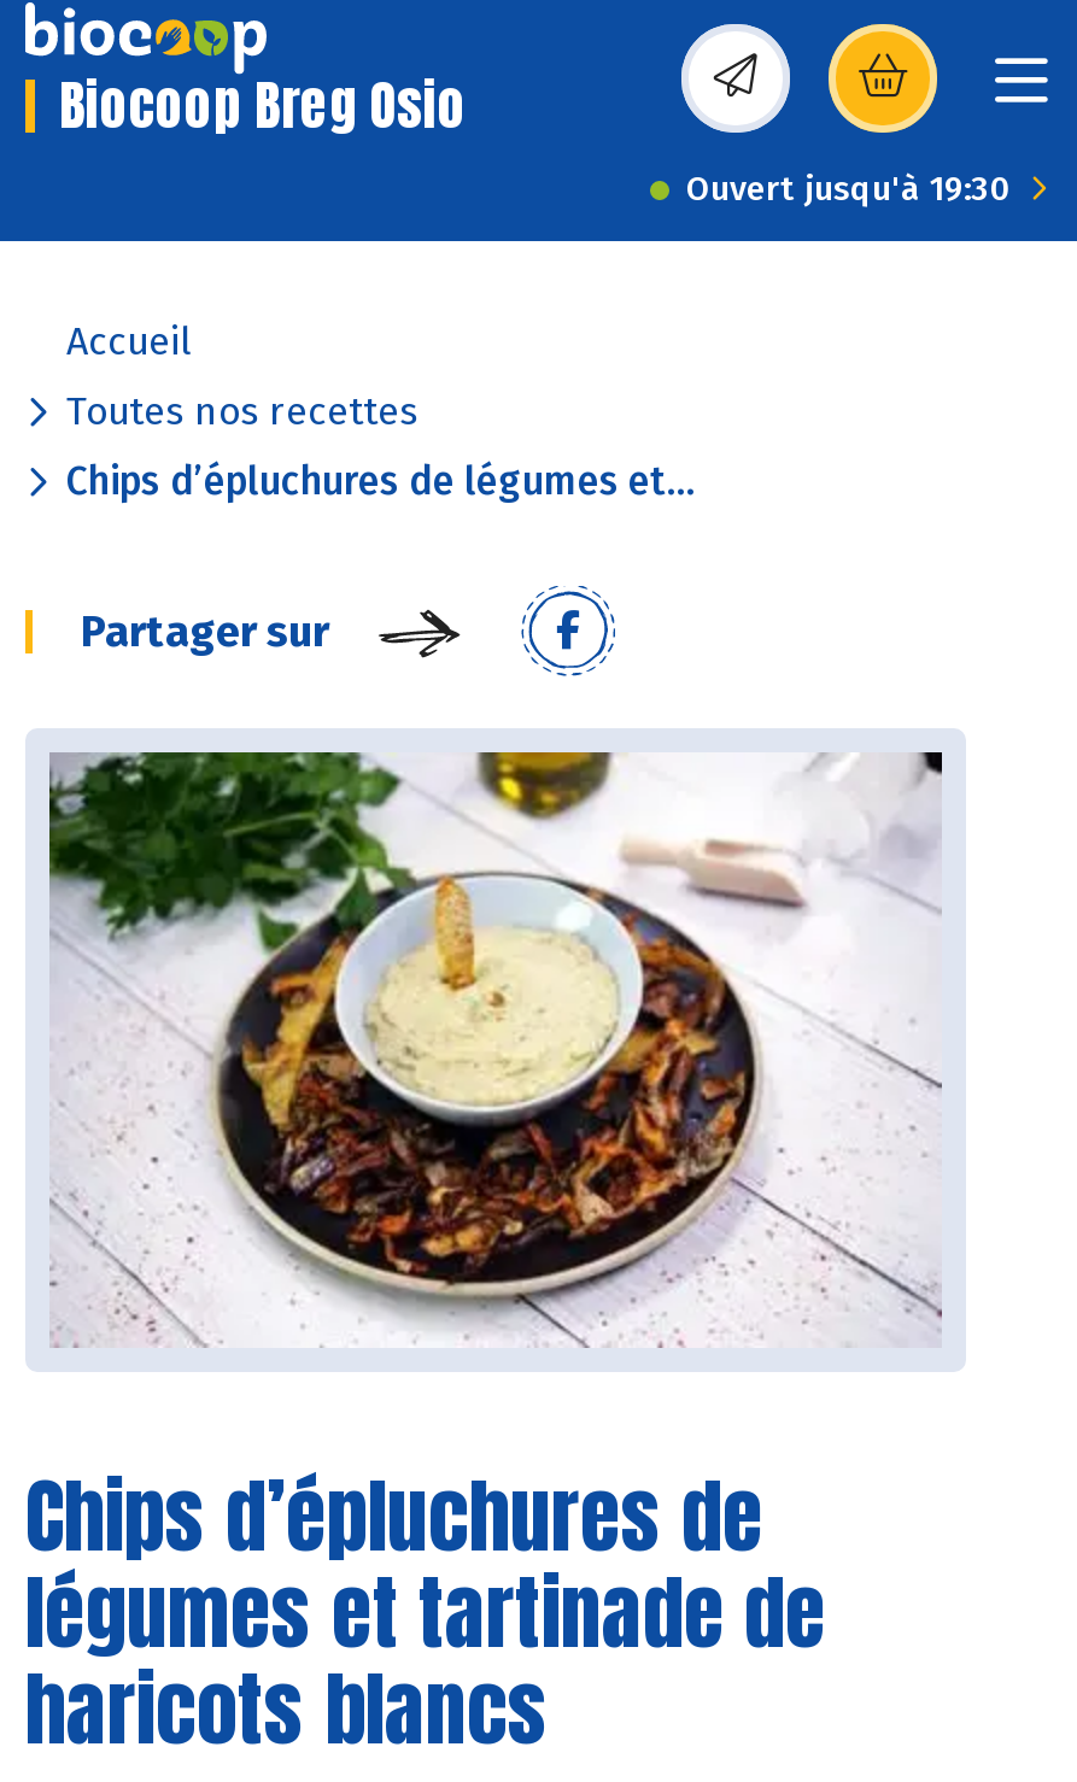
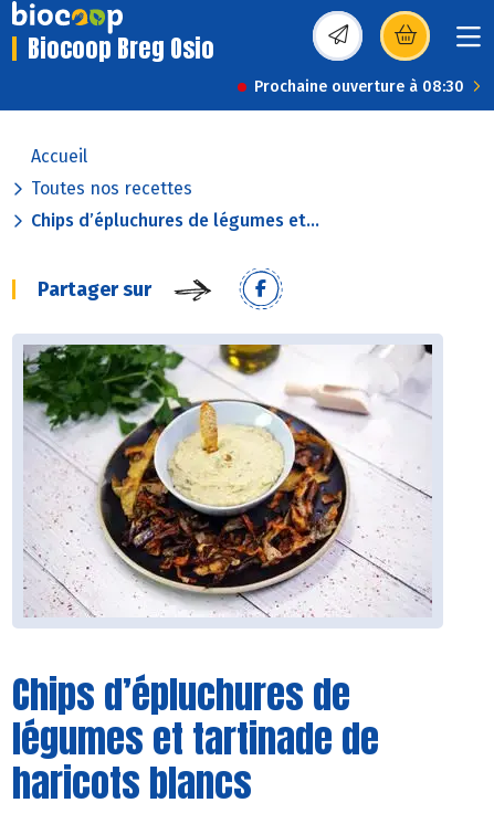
- Ouvert jusqu'à 19:30
+ Prochaine ouverture à 08:30
